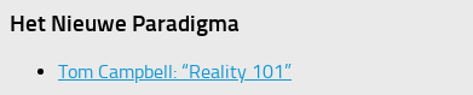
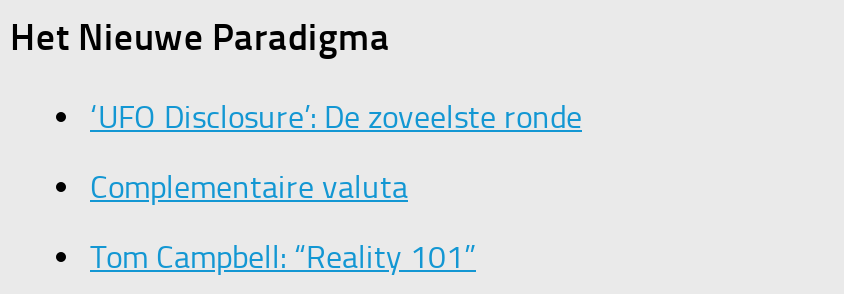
+ ‘UFO Disclosure’: De zoveelste ronde
+ Complementaire valuta
